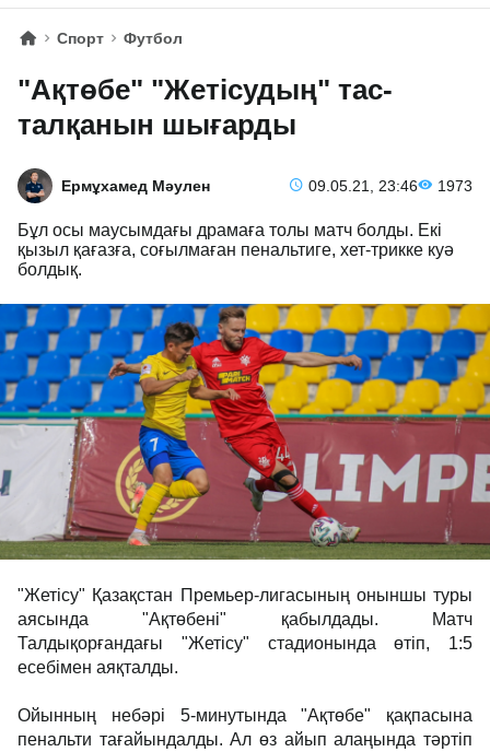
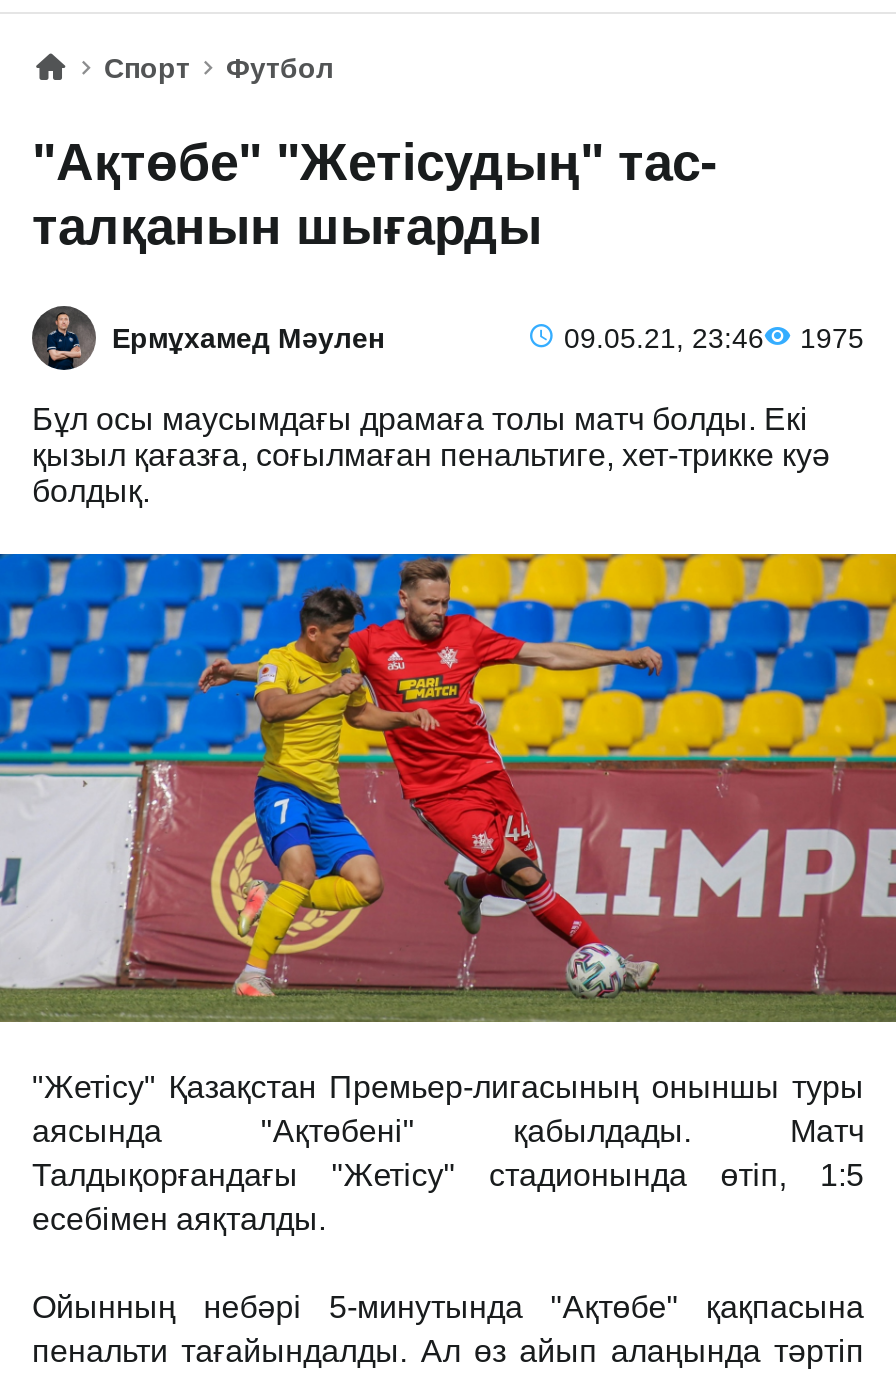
- 09.05.21, 23:46 1973
+ 09.05.21, 23:46 1975
